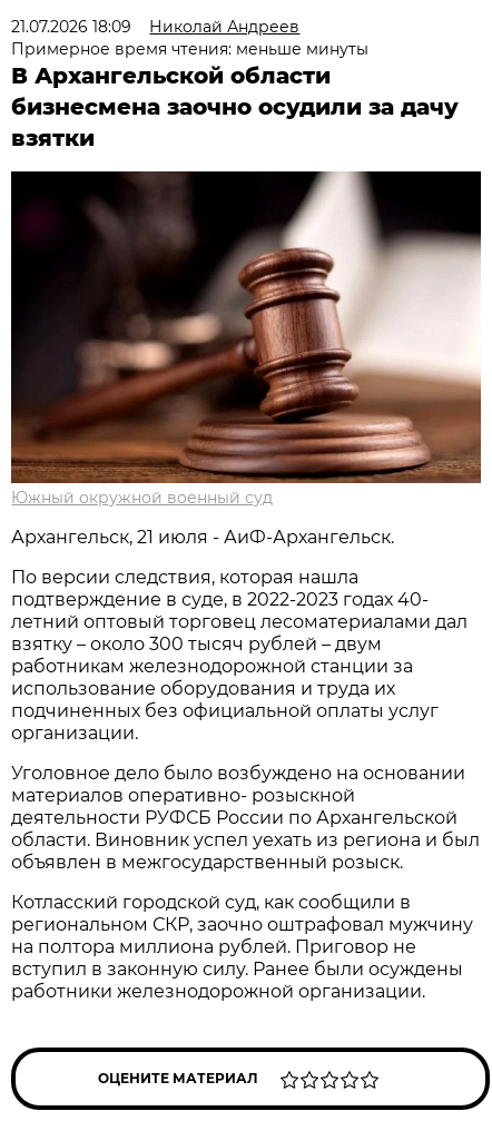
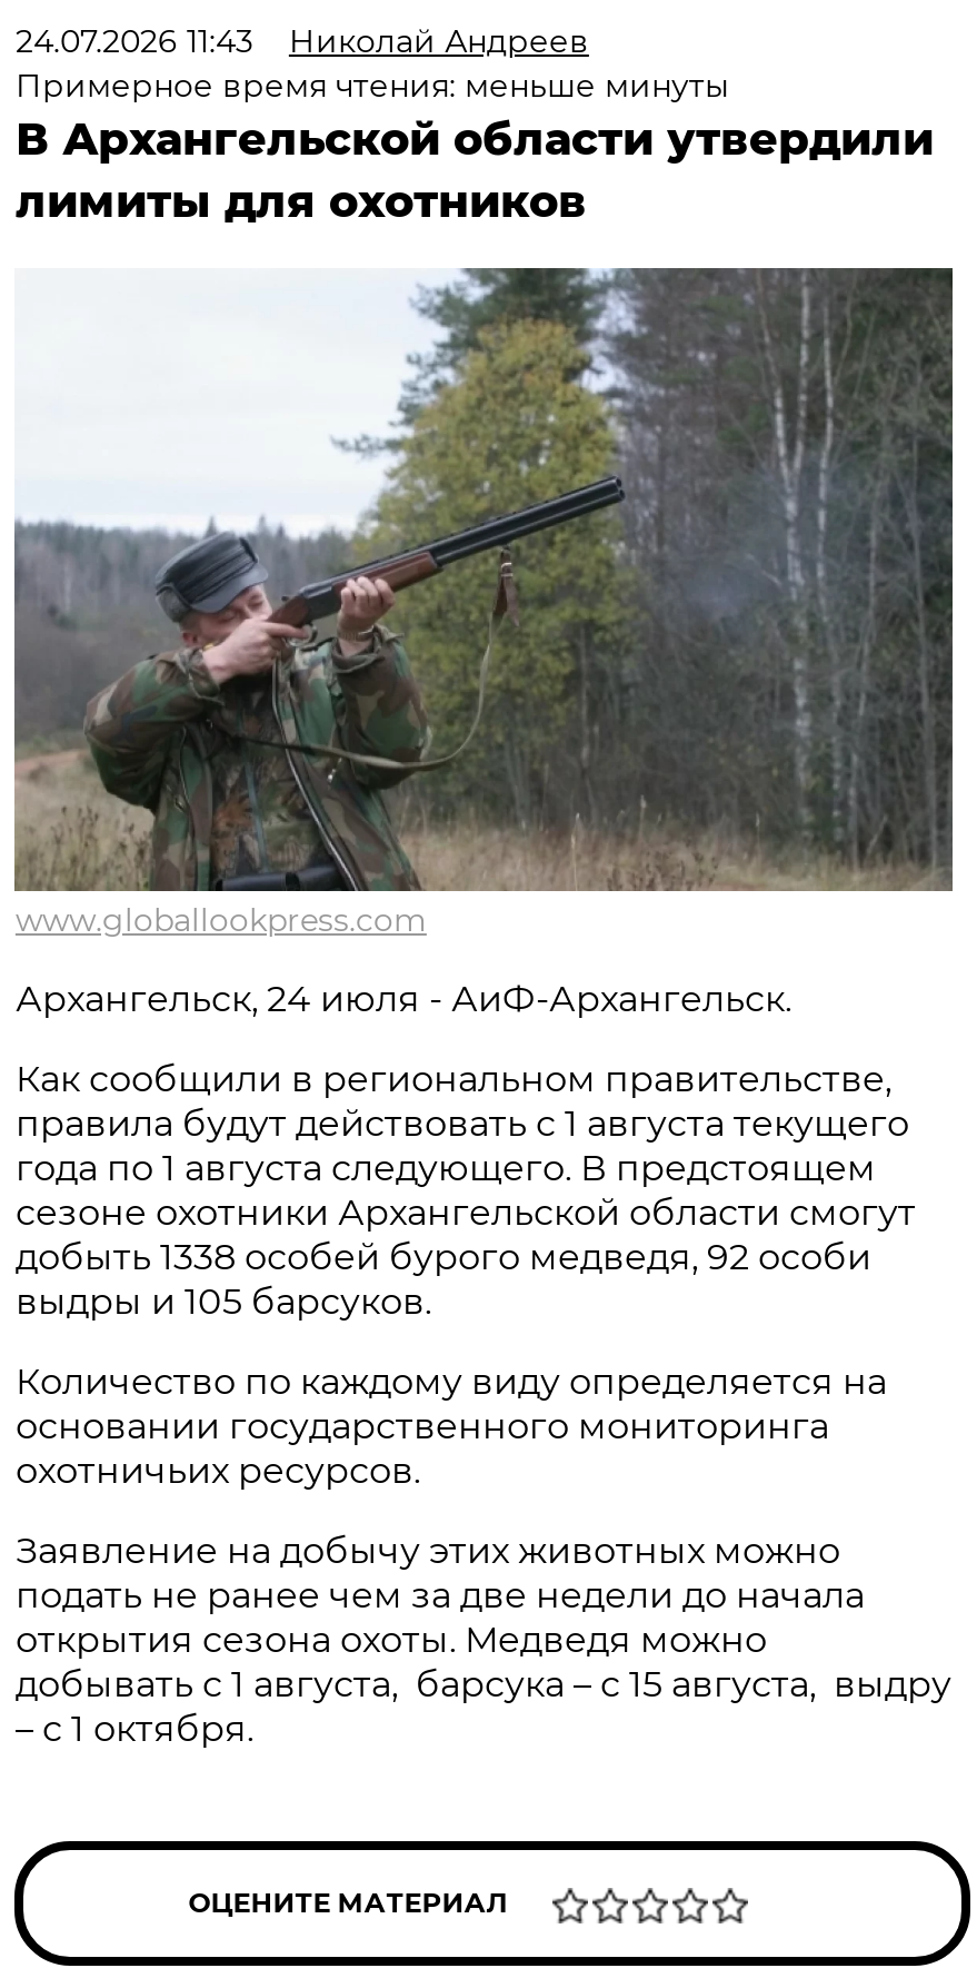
- 21.07.2026 18:09 Николай Андреев
+ 24.07.2026 11:43 Николай Андреев

- В Архангельской области
- бизнесмена заочно осудили за дачу
- взятки
+ В Архангельской области утвердили
+ лимиты для охотников

- [image]
- Южный окружной военный суд
+ [image]
+ www.globallookpress.com

- Архангельск, 21 июля - АиФ-Архангельск.
+ Архангельск, 24 июля - АиФ-Архангельск.

- По версии следствия, которая нашла
- подтверждение в суде, в 2022-2023 годах 40-
- летний оптовый торговец лесоматериалами дал
- взятку – около 300 тысяч рублей – двум
- работникам железнодорожной станции за
- использование оборудования и труда их
- подчиненных без официальной оплаты услуг
- организации.
+ Как сообщили в региональном правительстве,
+ правила будут действовать с 1 августа текущего
+ года по 1 августа следующего. В предстоящем
+ сезоне охотники Архангельской области смогут
+ добыть 1338 особей бурого медведя, 92 особи
+ выдры и 105 барсуков.

- Уголовное дело было возбуждено на основании
- материалов оперативно- розыскной
- деятельности РУФСБ России по Архангельской
- области. Виновник успел уехать из региона и был
- объявлен в межгосударственный розыск.
+ Количество по каждому виду определяется на
+ основании государственного мониторинга
+ охотничьих ресурсов.

- Котласский городской суд, как сообщили в
- региональном СКР, заочно оштрафовал мужчину
- на полтора миллиона рублей. Приговор не
- вступил в законную силу. Ранее были осуждены
- работники железнодорожной организации.
+ Заявление на добычу этих животных можно
+ подать не ранее чем за две недели до начала
+ открытия сезона охоты. Медведя можно
+ добывать с 1 августа, барсука – с 15 августа, выдру
+ – с 1 октября.
